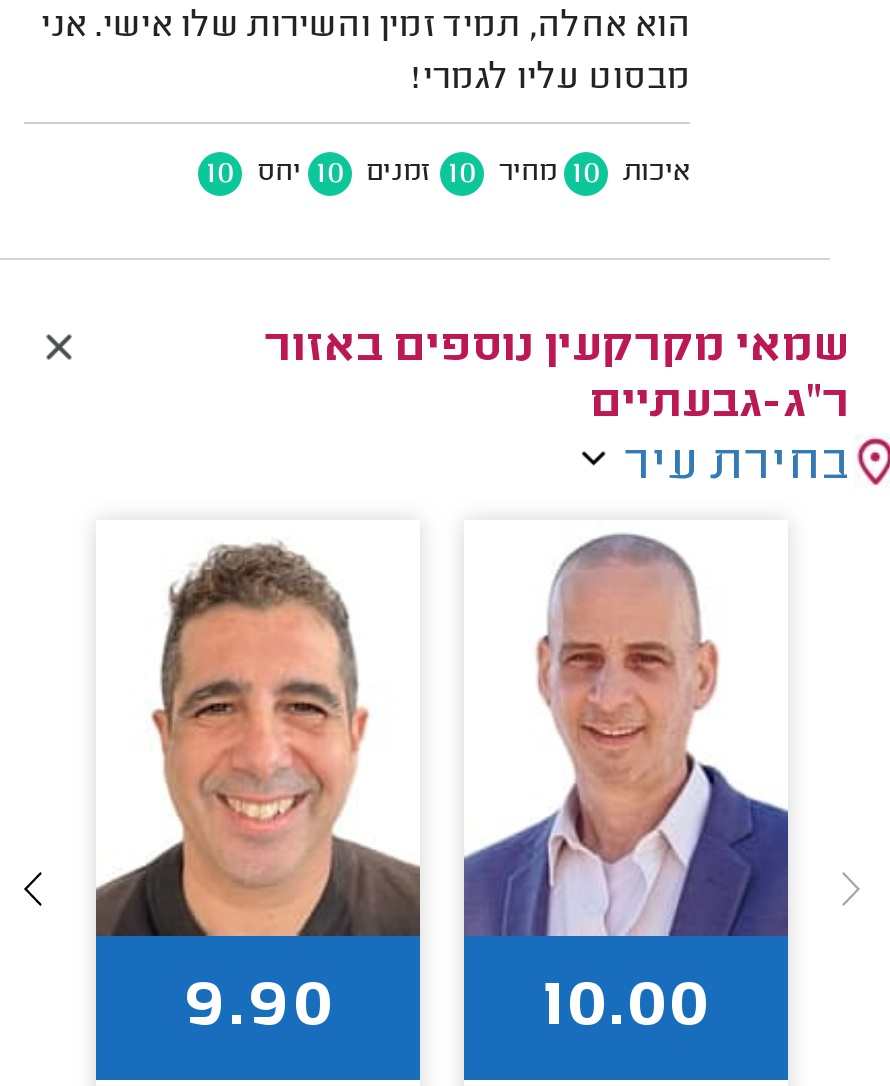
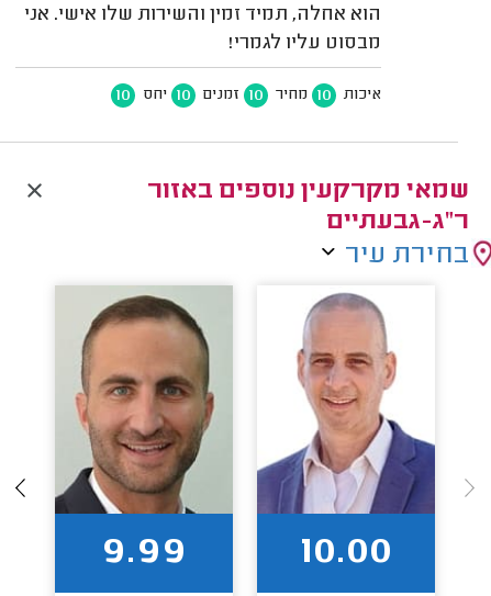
- [image]
- 9.90
+ [image]
+ 9.99
